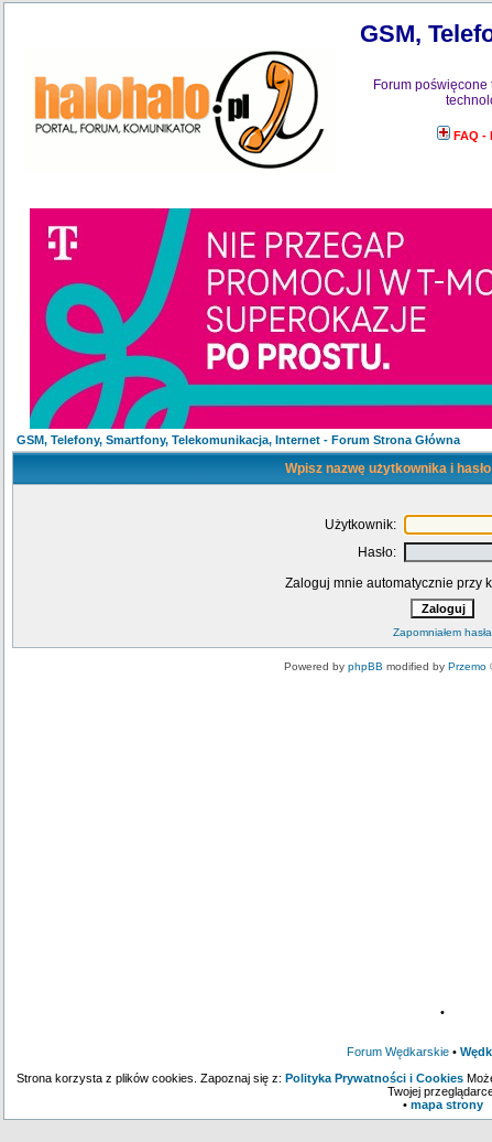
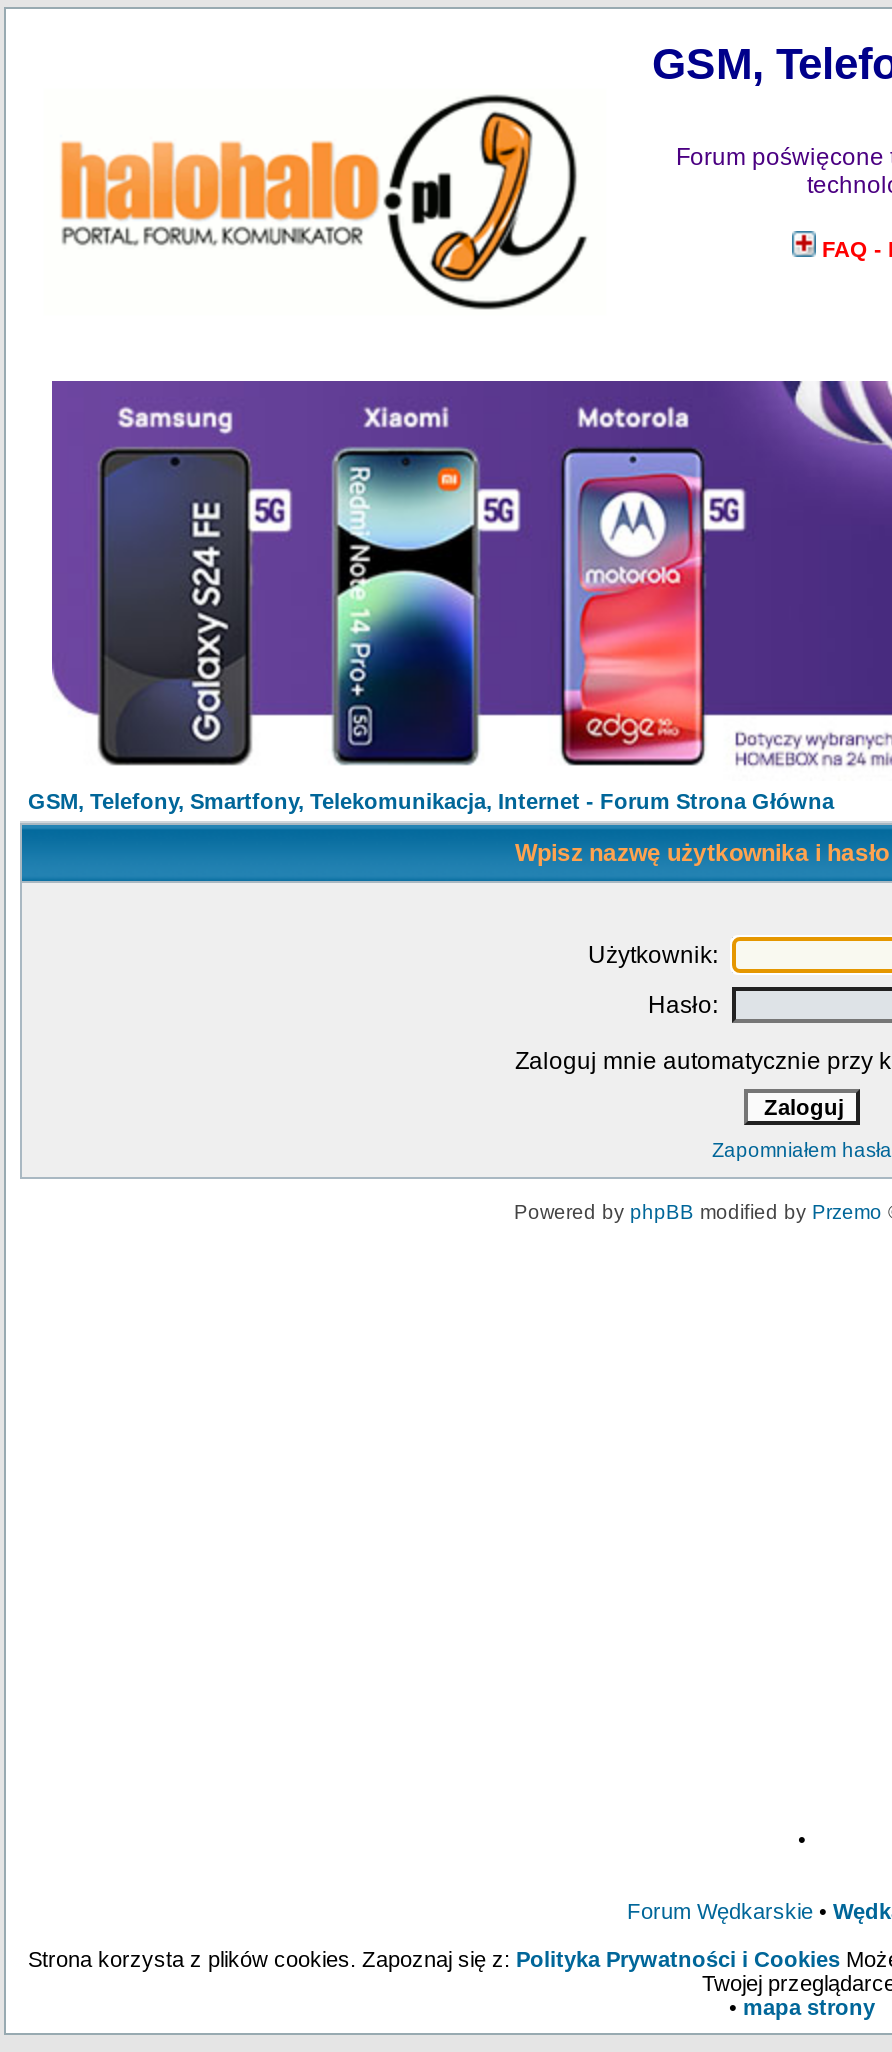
- [image]
+ [image]
